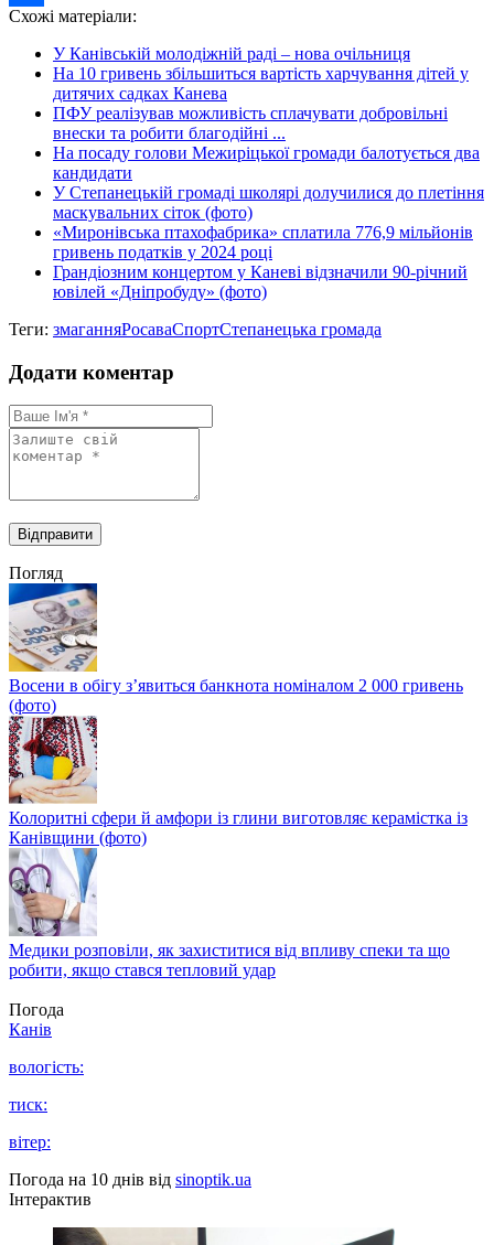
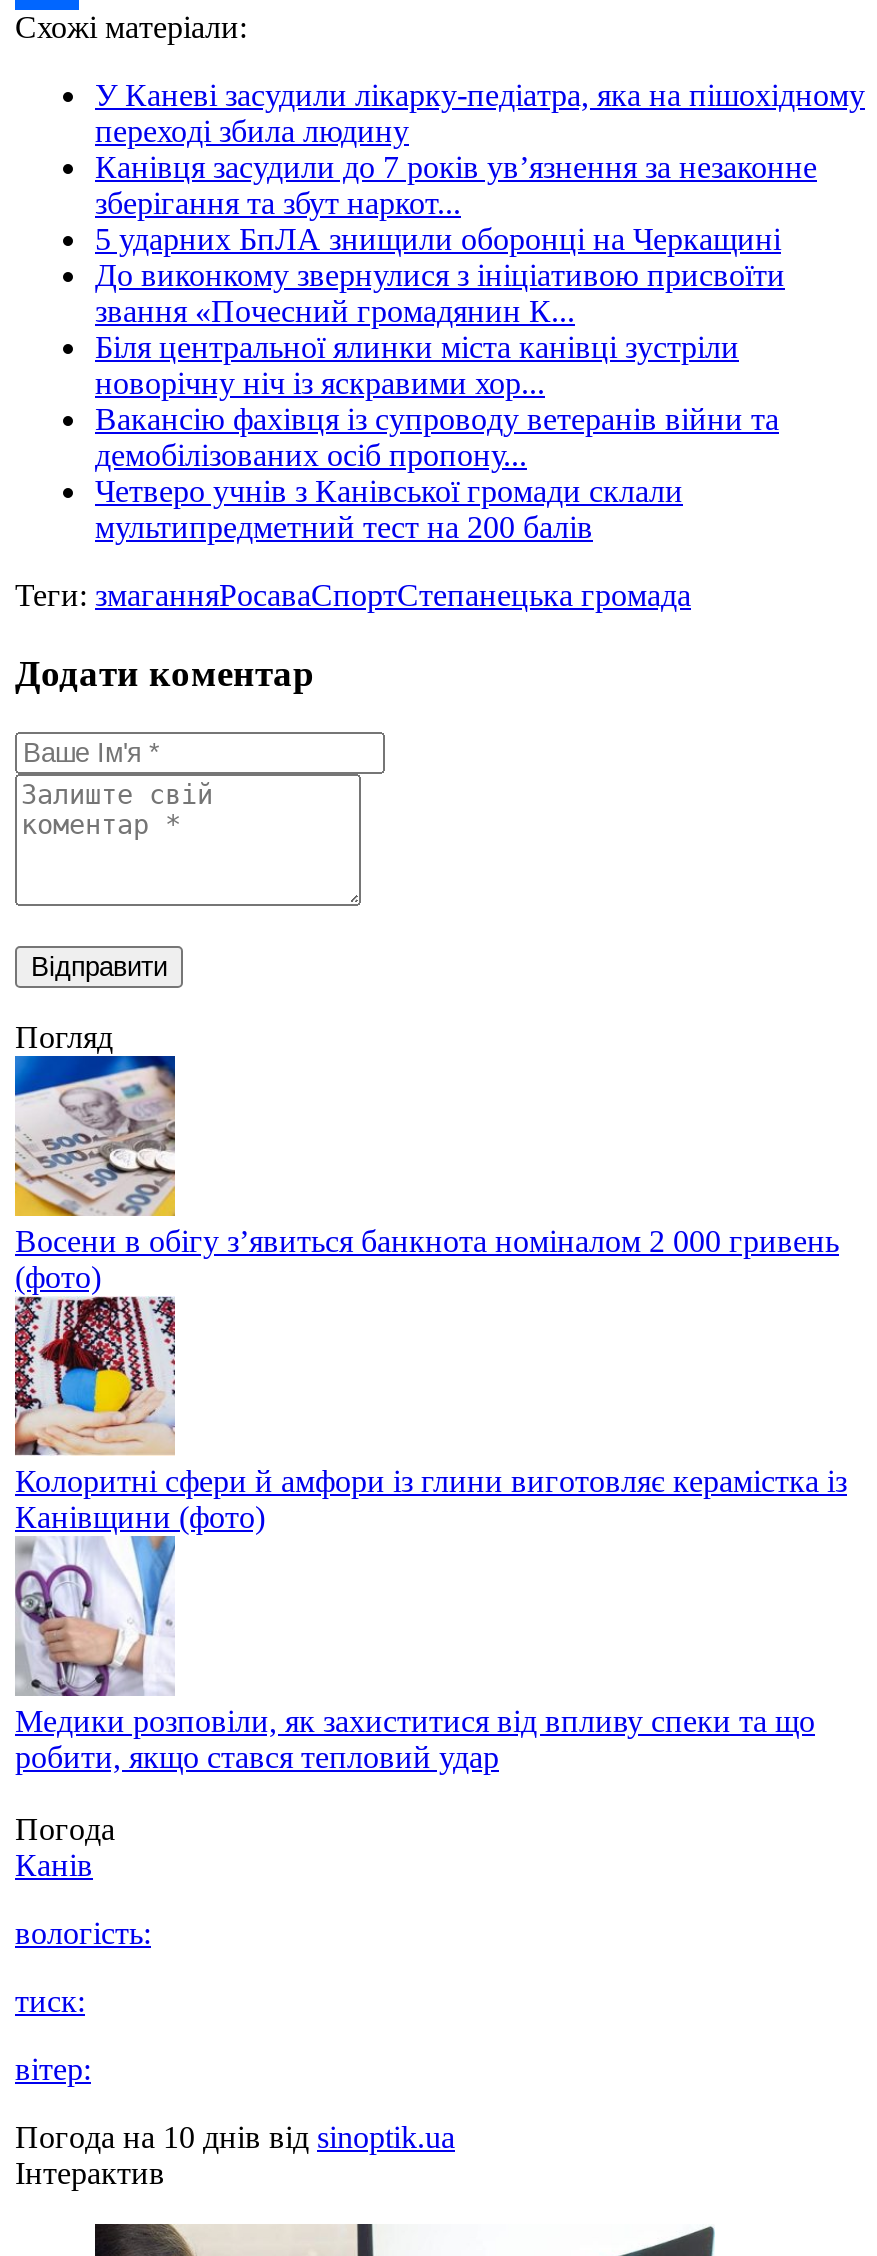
- У Канівській молодіжній раді – нова очільниця
- На 10 гривень збільшиться вартість харчування дітей у
- дитячих садках Канева
- ПФУ реалізував можливість сплачувати добровільні
- внески та робити благодійні ...
- На посаду голови Межиріцької громади балотується два
- кандидати
- У Степанецькій громаді школярі долучилися до плетіння
- маскувальних сіток (фото)
- «Миронівська птахофабрика» сплатила 776,9 мільйонів
- гривень податків у 2024 році
- Грандіозним концертом у Каневі відзначили 90-річний
- ювілей «Дніпробуду» (фото)
+ У Каневі засудили лікарку-педіатра, яка на пішохідному
+ переході збила людину
+ Канівця засудили до 7 років ув’язнення за незаконне
+ зберігання та збут наркот...
+ 5 ударних БпЛА знищили оборонці на Черкащині
+ До виконкому звернулися з ініціативою присвоїти
+ звання «Почесний громадянин К...
+ Біля центральної ялинки міста канівці зустріли
+ новорічну ніч із яскравими хор...
+ Вакансію фахівця із супроводу ветеранів війни та
+ демобілізованих осіб пропону...
+ Четверо учнів з Канівської громади склали
+ мультипредметний тест на 200 балів
